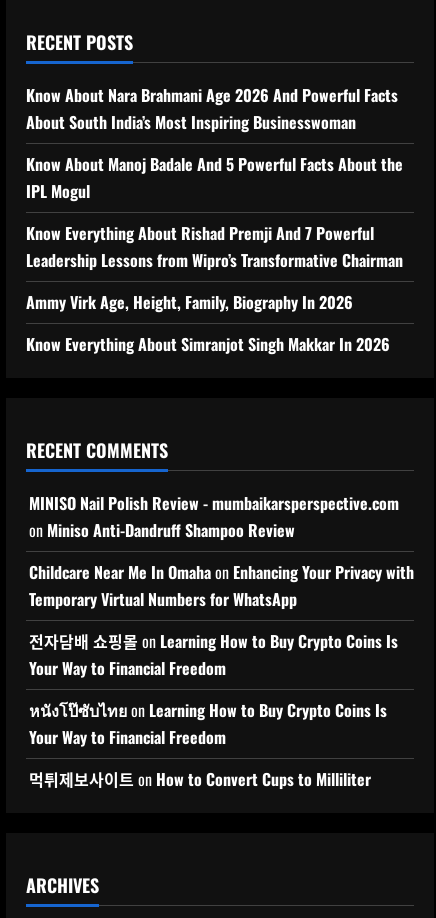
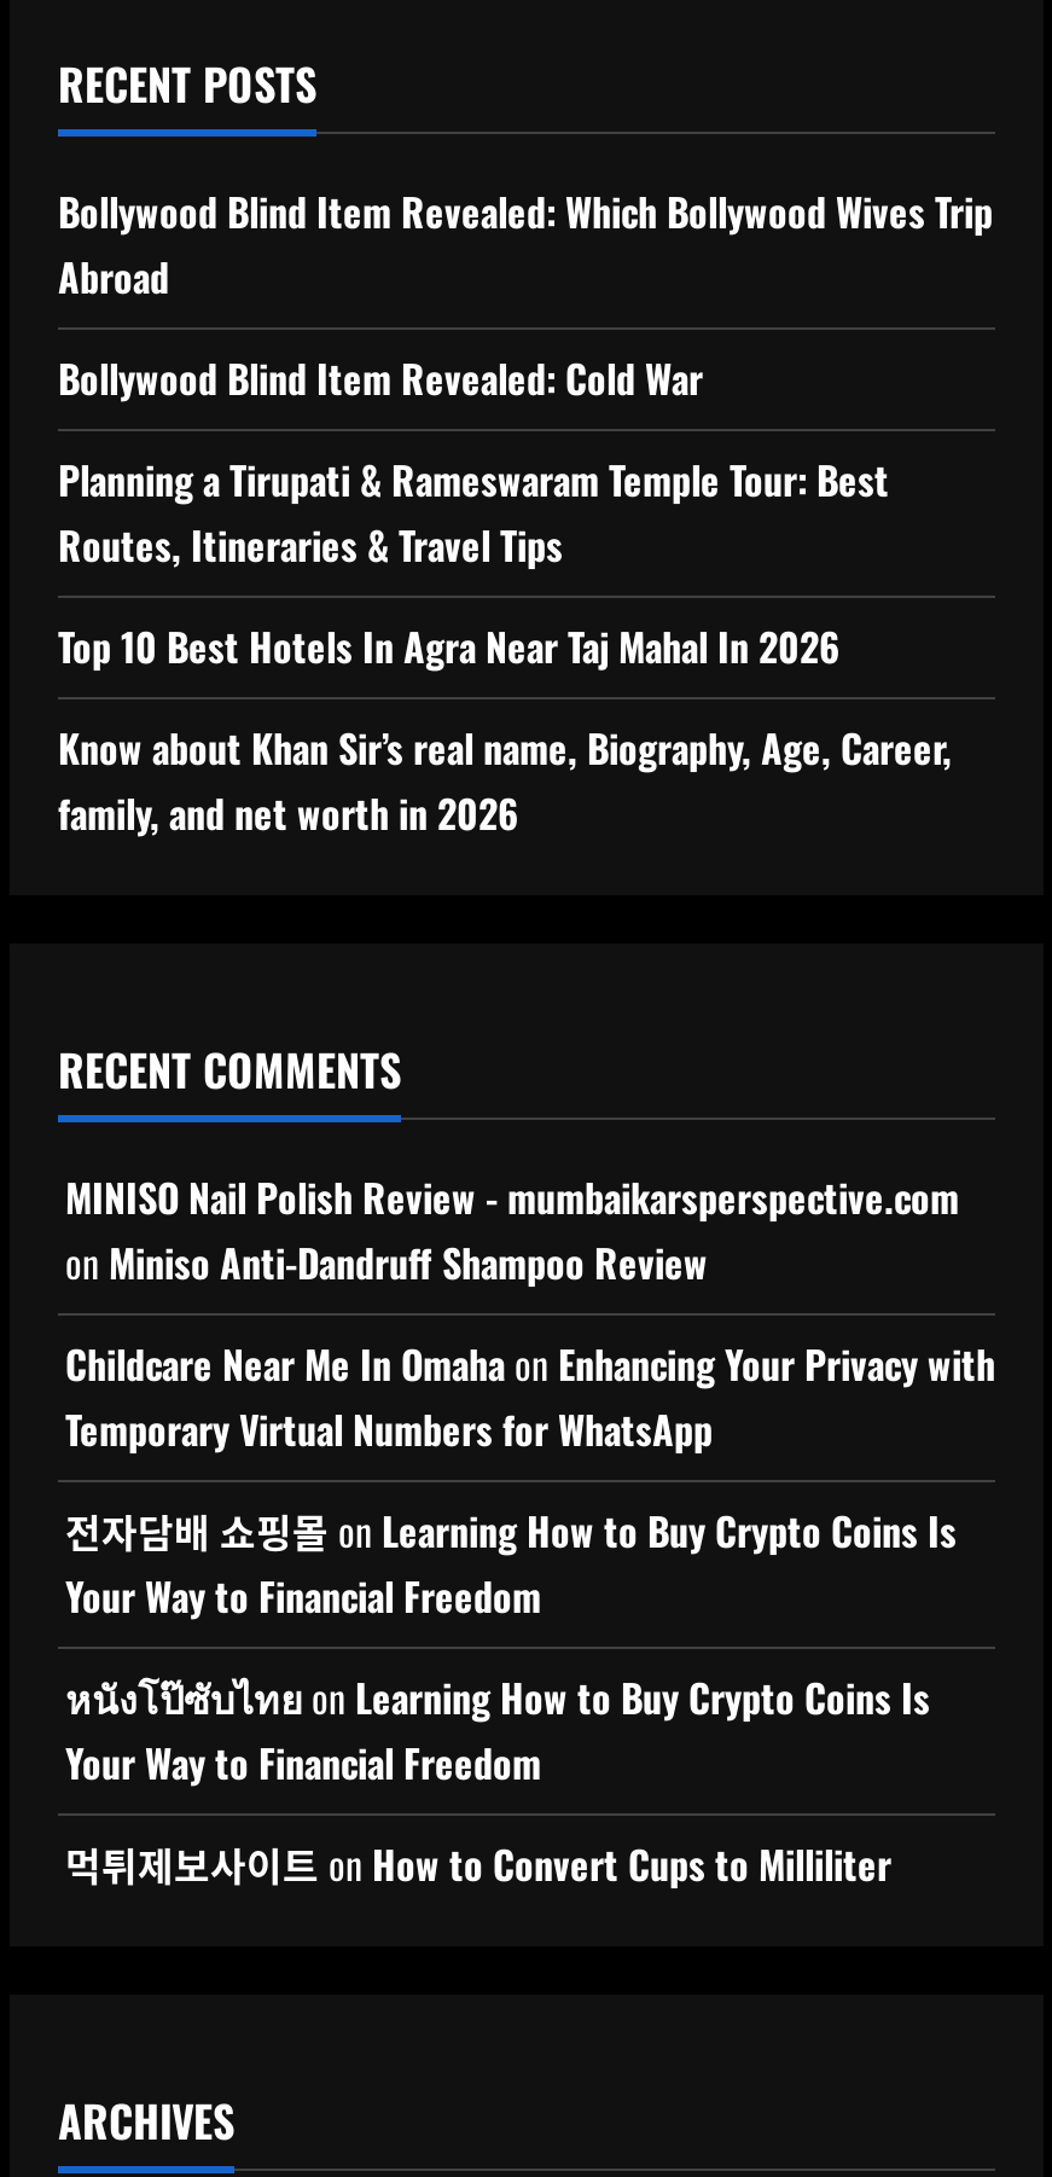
- Know About Nara Brahmani Age 2026 And Powerful Facts
- About South India’s Most Inspiring Businesswoman
+ Bollywood Blind Item Revealed: Which Bollywood Wives Trip
+ Abroad

- Know About Manoj Badale And 5 Powerful Facts About the
- IPL Mogul
+ Bollywood Blind Item Revealed: Cold War

- Know Everything About Rishad Premji And 7 Powerful
- Leadership Lessons from Wipro’s Transformative Chairman
+ Planning a Tirupati & Rameswaram Temple Tour: Best
+ Routes, Itineraries & Travel Tips

- Ammy Virk Age, Height, Family, Biography In 2026
+ Top 10 Best Hotels In Agra Near Taj Mahal In 2026

- Know Everything About Simranjot Singh Makkar In 2026
+ Know about Khan Sir’s real name, Biography, Age, Career,
+ family, and net worth in 2026
